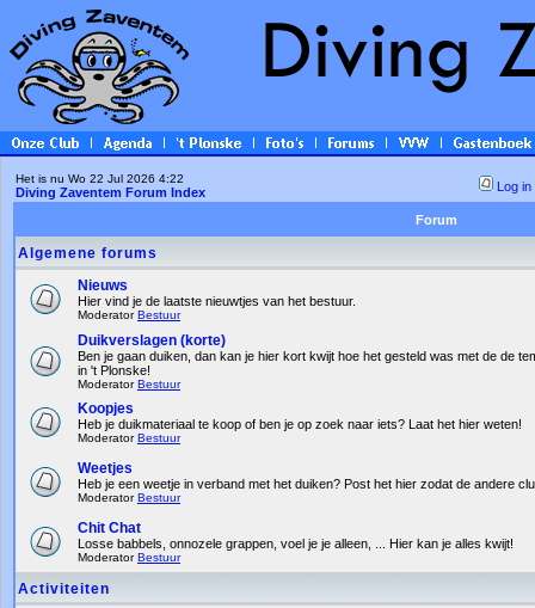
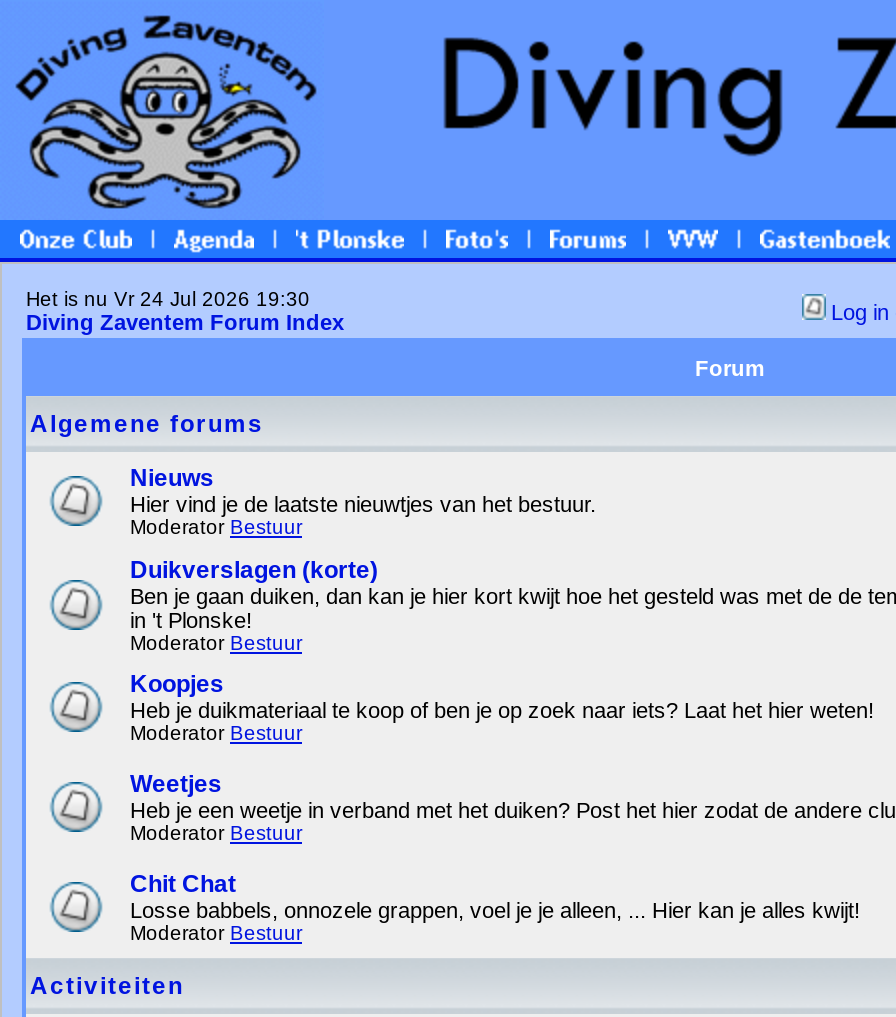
- Het is nu Wo 22 Jul 2026 4:22
+ Het is nu Vr 24 Jul 2026 19:30
